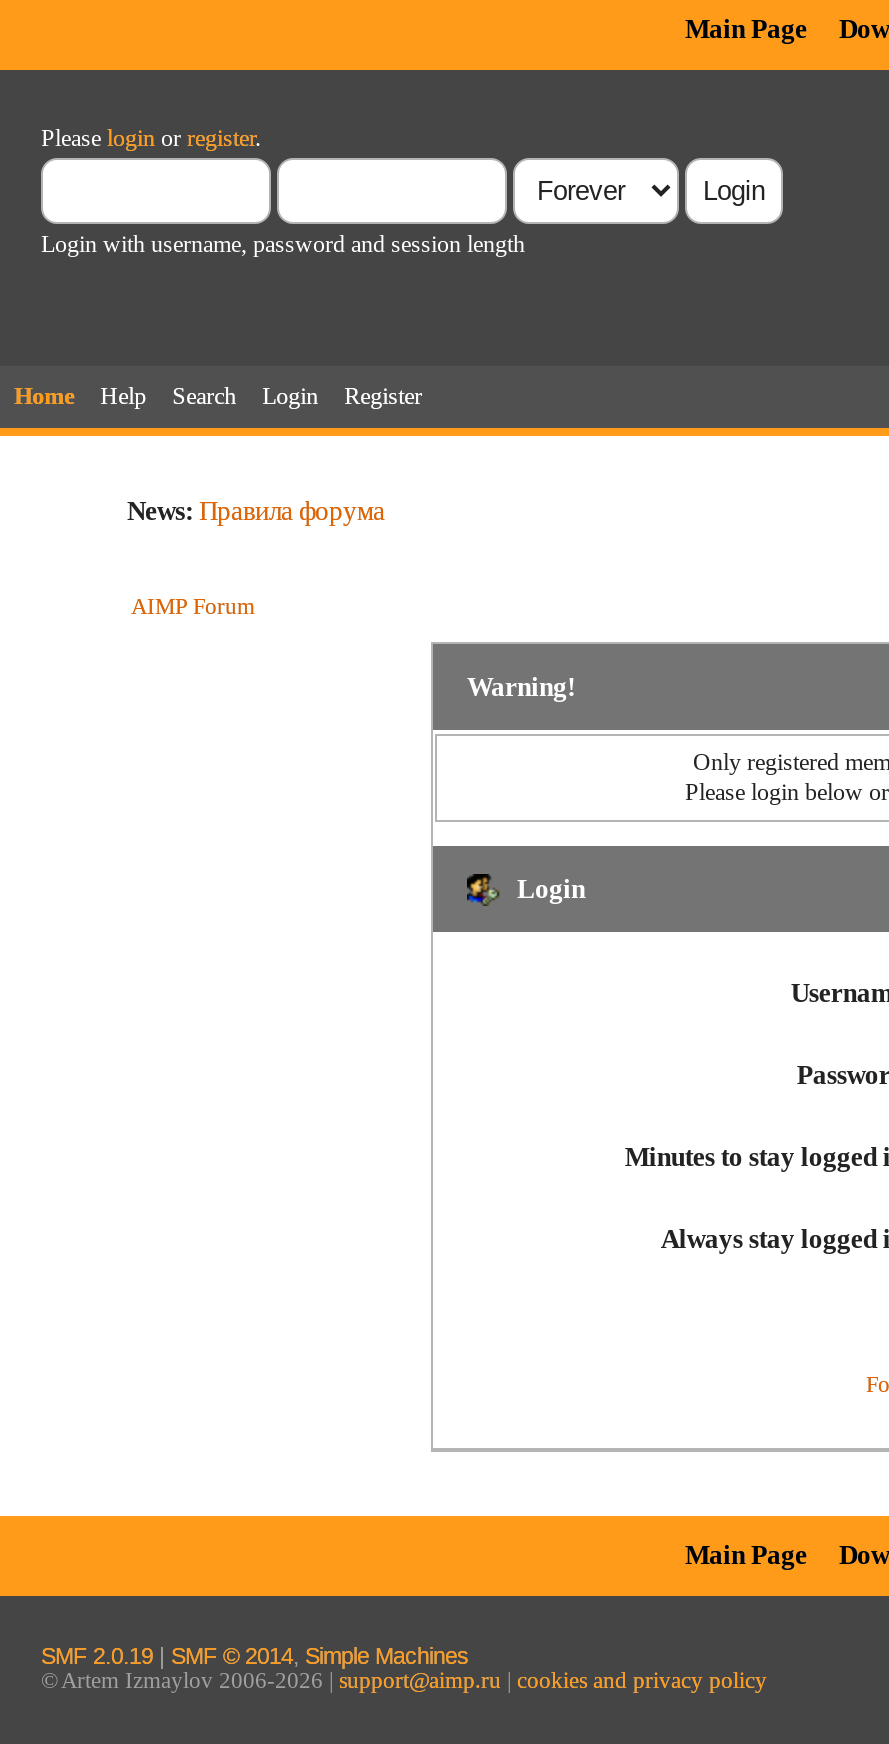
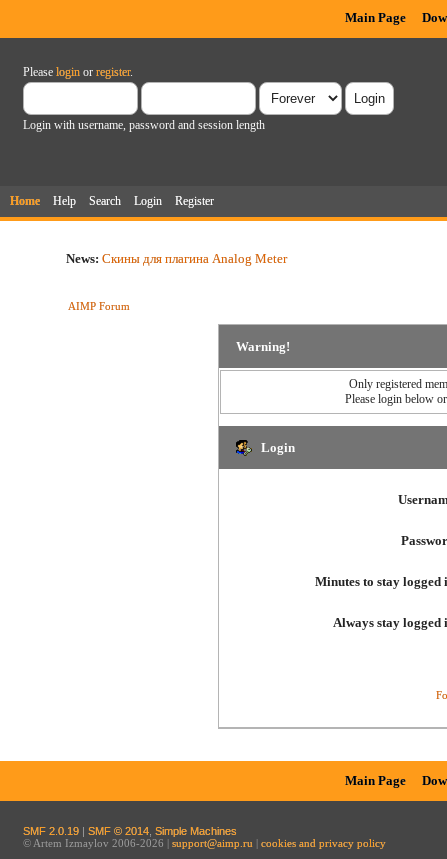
- News: Правила форума
+ News: Скины для плагина Analog Meter
